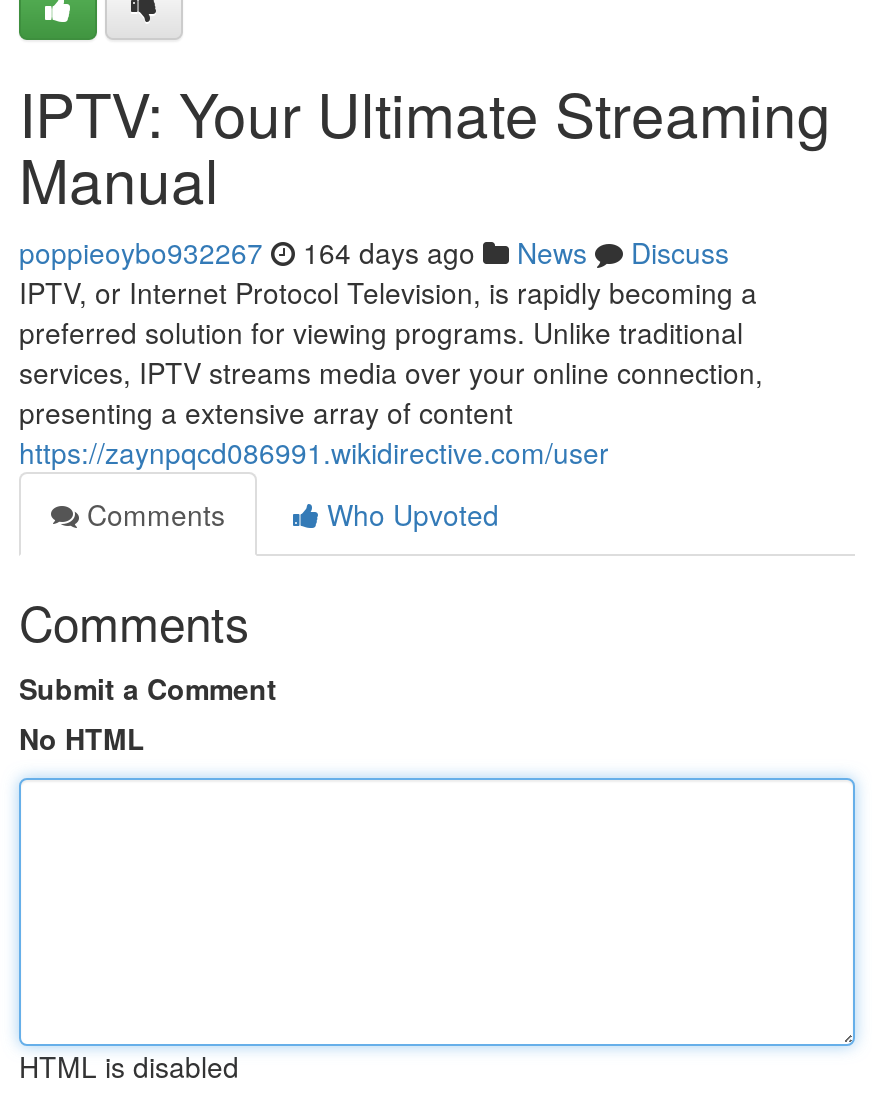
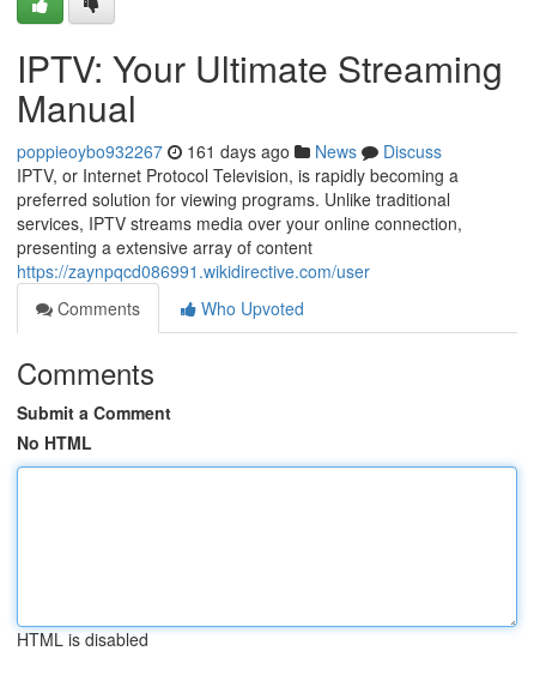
- poppieoybo932267 164 days ago News Discuss
+ poppieoybo932267 161 days ago News Discuss
